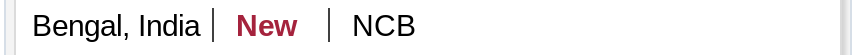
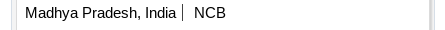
- Bengal, India
- New
+ Madhya Pradesh, India
